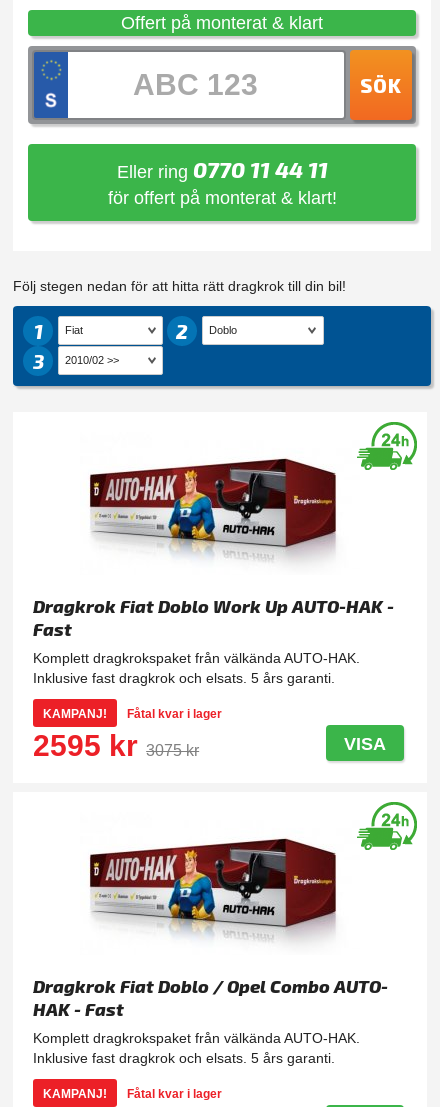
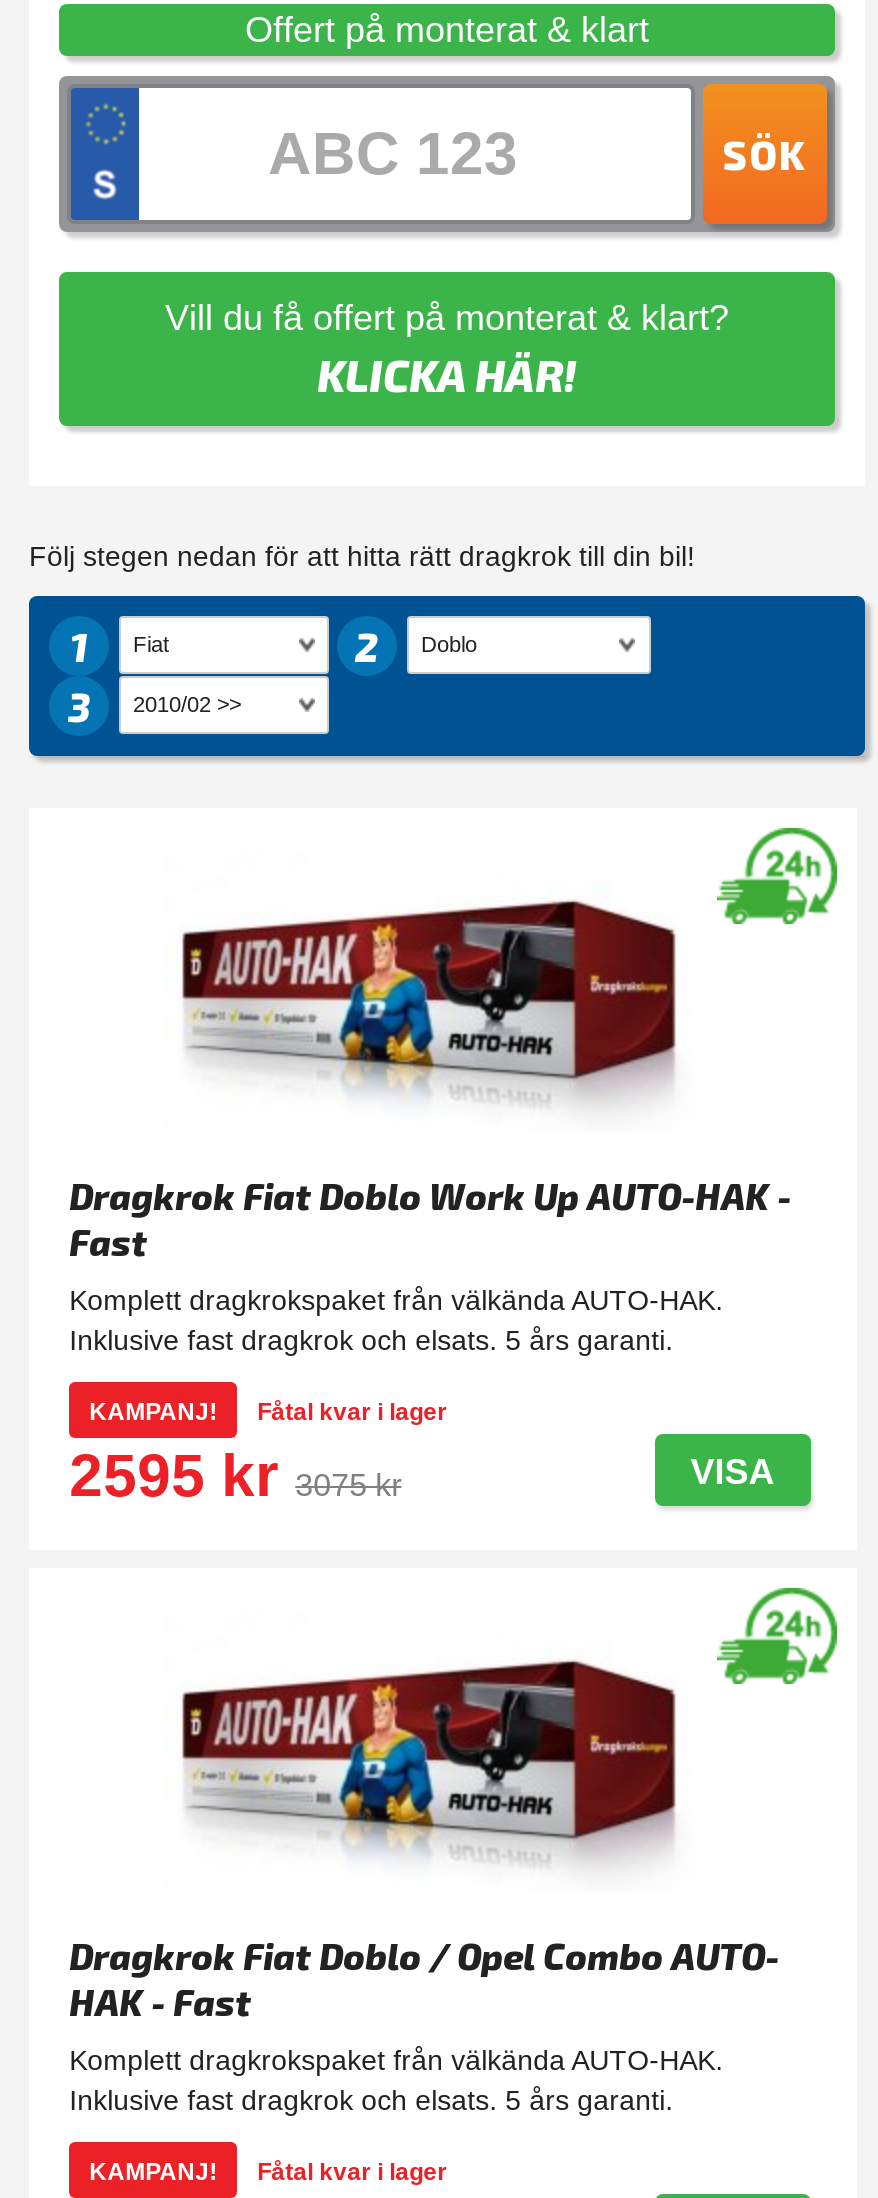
- Eller ring 0770 11 44 11
- för offert på monterat & klart!
+ Vill du få offert på monterat & klart?
+ KLICKA HÄR!
